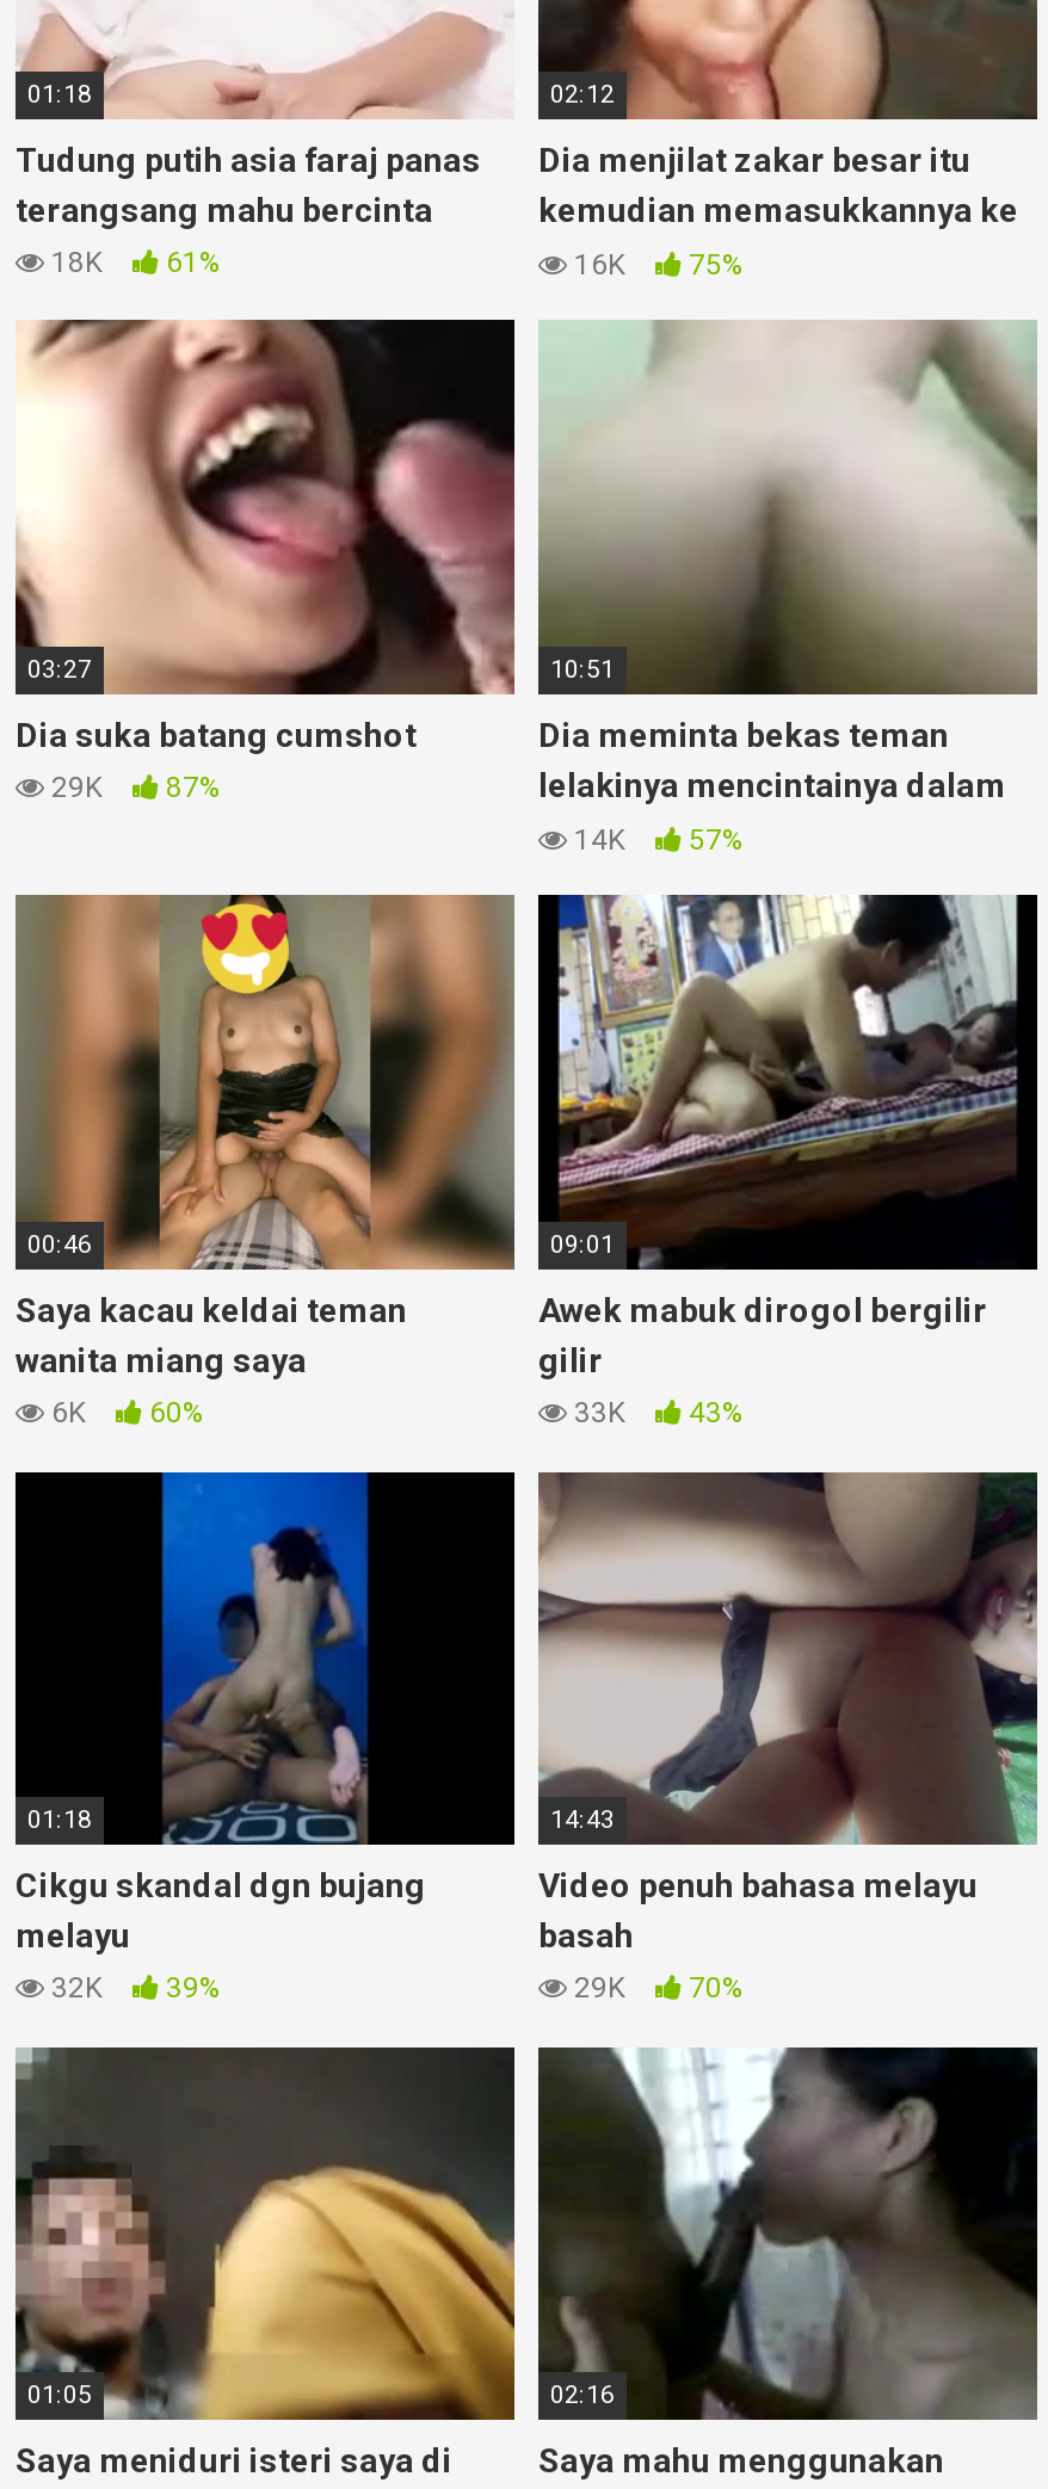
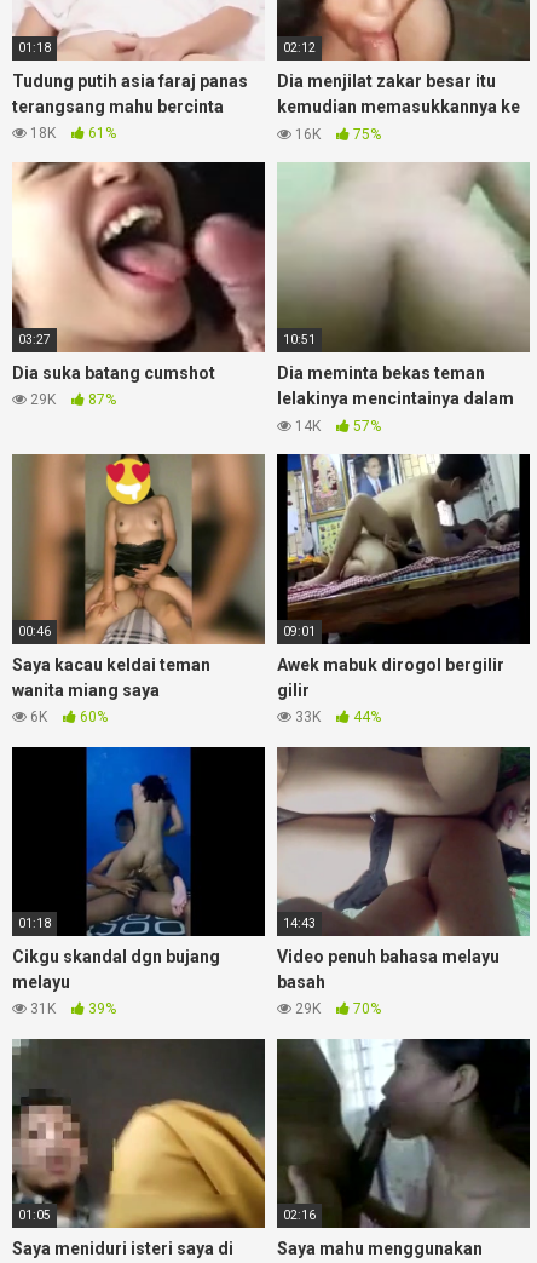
- 33K 43%
+ 33K 44%

- 32K 39%
+ 31K 39%
